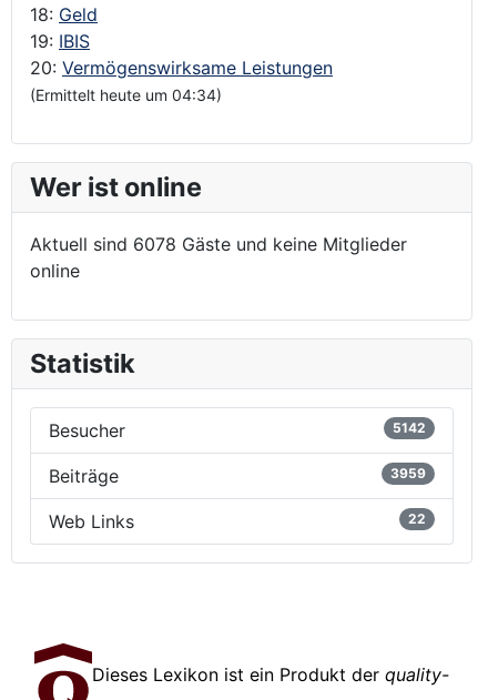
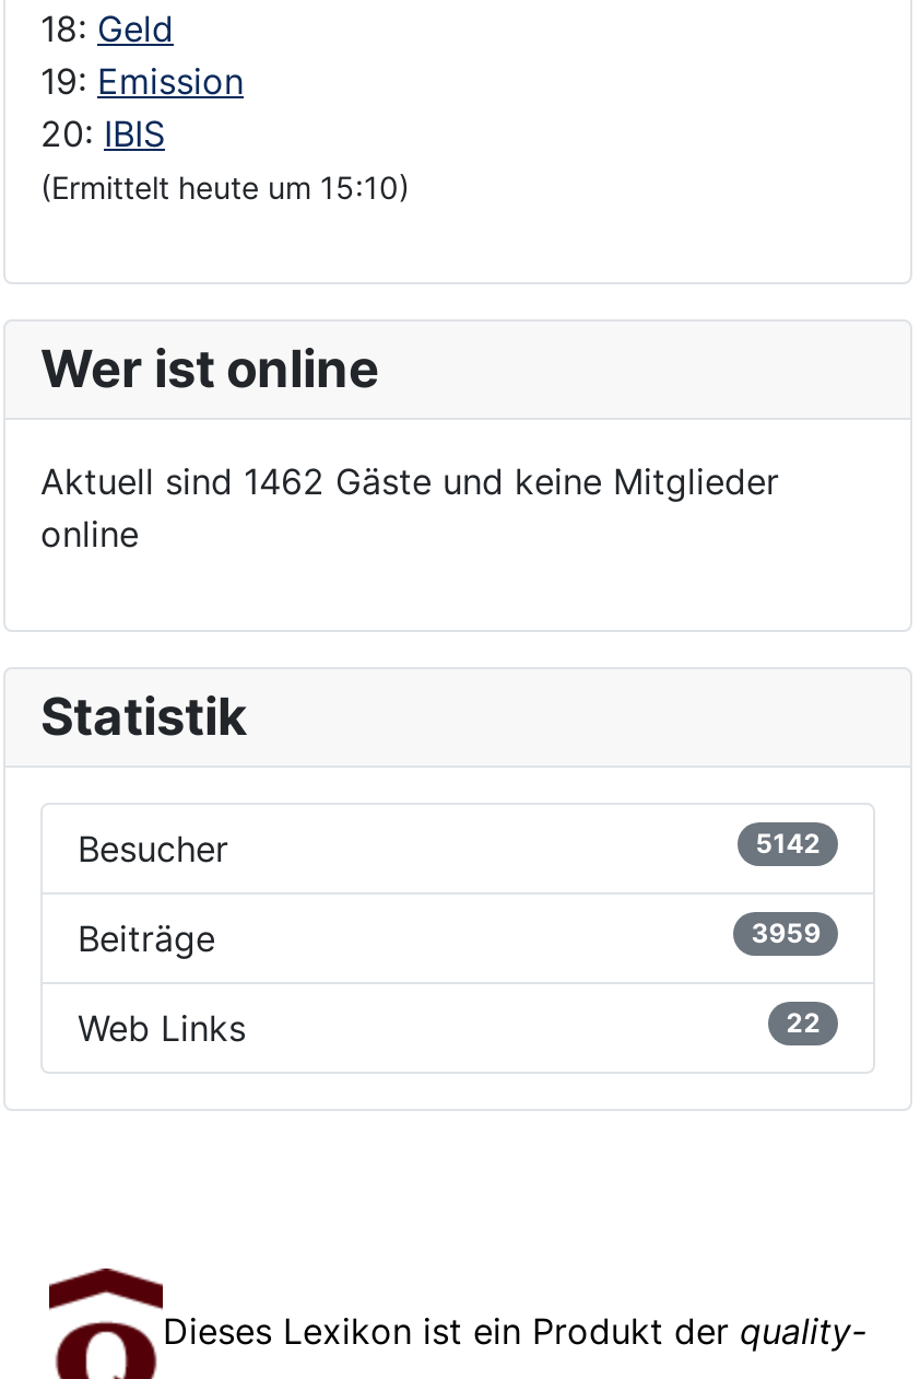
- 19: IBIS
- 20: Vermögenswirksame Leistungen
- (Ermittelt heute um 04:34)
+ 19: Emission
+ 20: IBIS
+ (Ermittelt heute um 15:10)

- Aktuell sind 6078 Gäste und keine Mitglieder
+ Aktuell sind 1462 Gäste und keine Mitglieder
